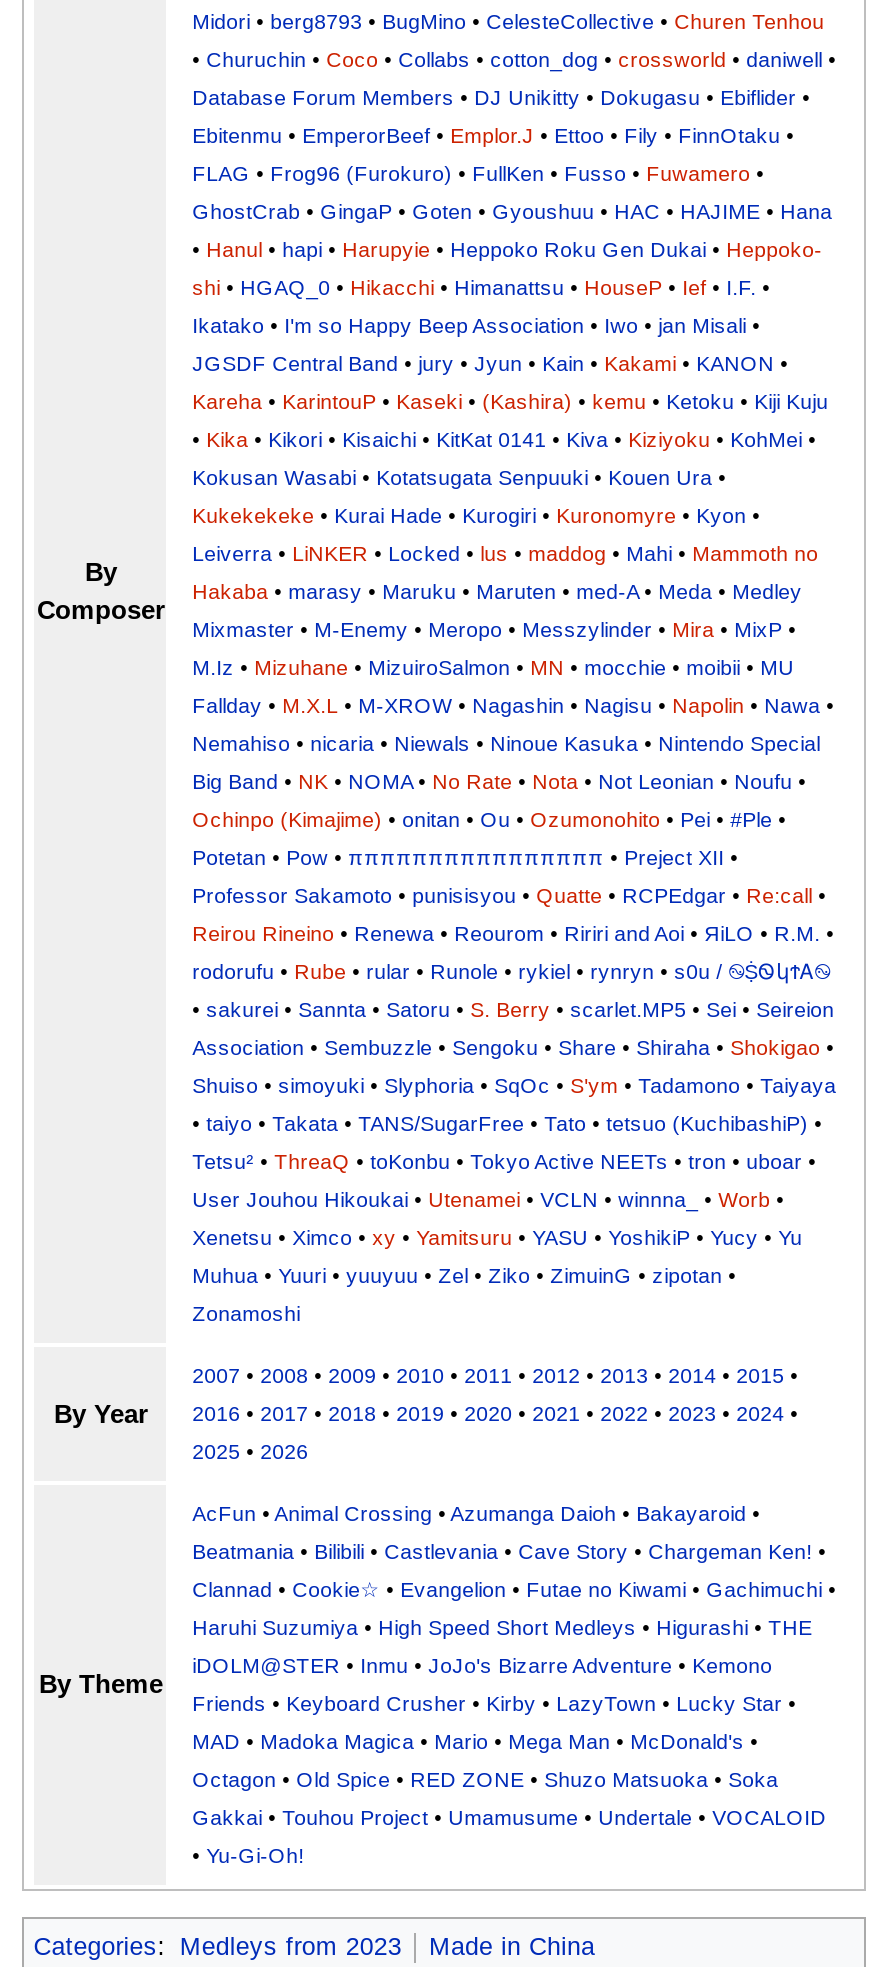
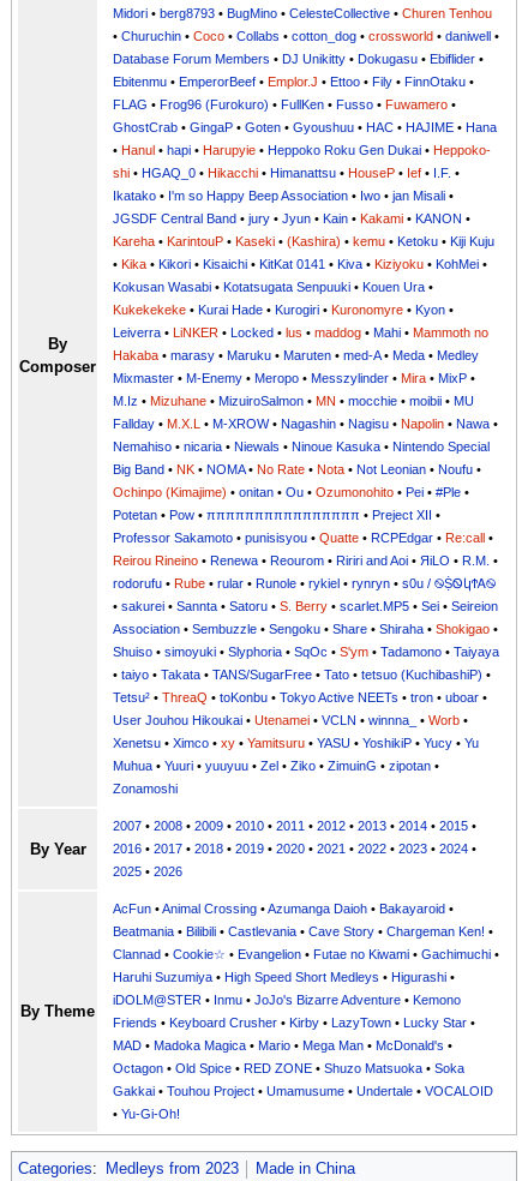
- Haruhi Suzumiya • High Speed Short Medleys • Higurashi • THE
+ Haruhi Suzumiya • High Speed Short Medleys • Higurashi •
